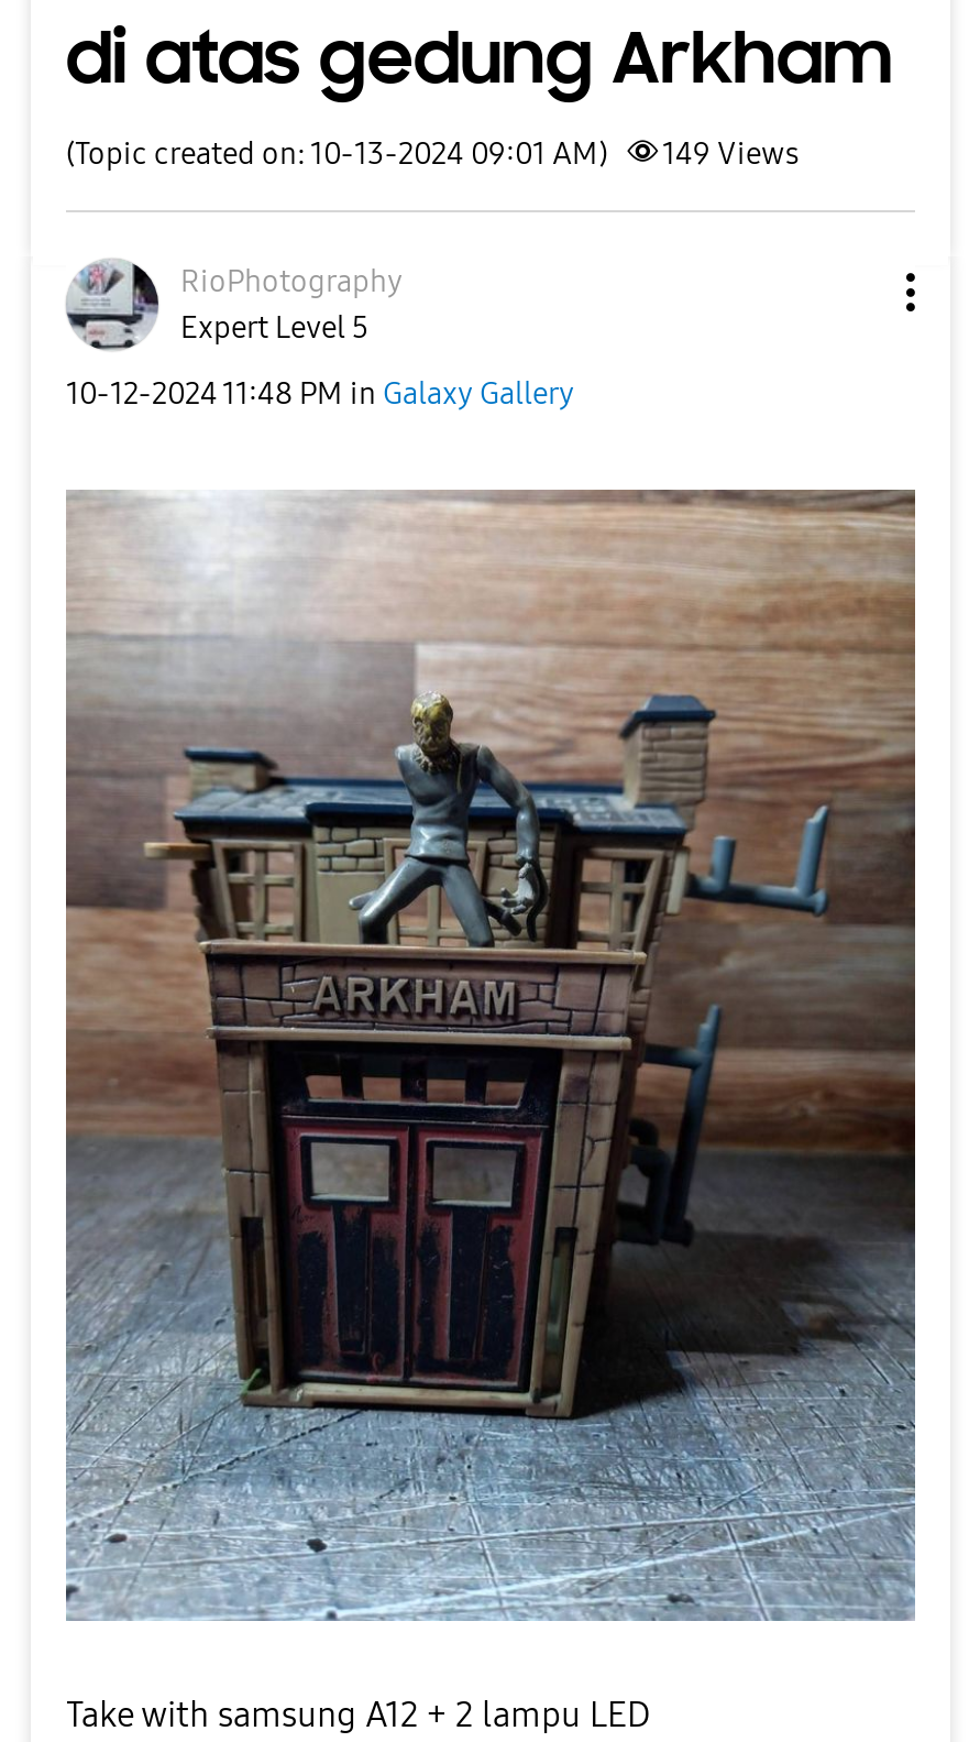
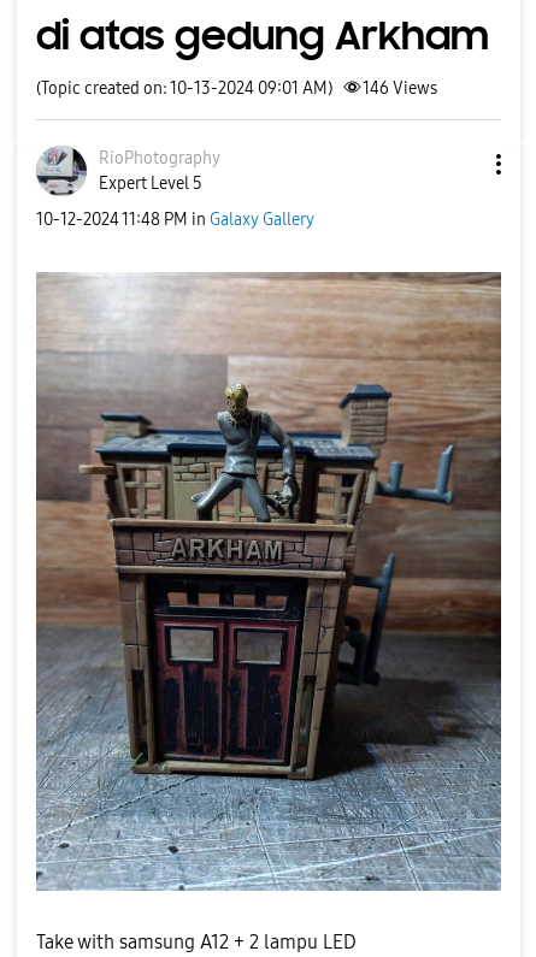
- (Topic created on: 10-13-2024 09:01 AM) 149 Views
+ (Topic created on: 10-13-2024 09:01 AM) 146 Views
